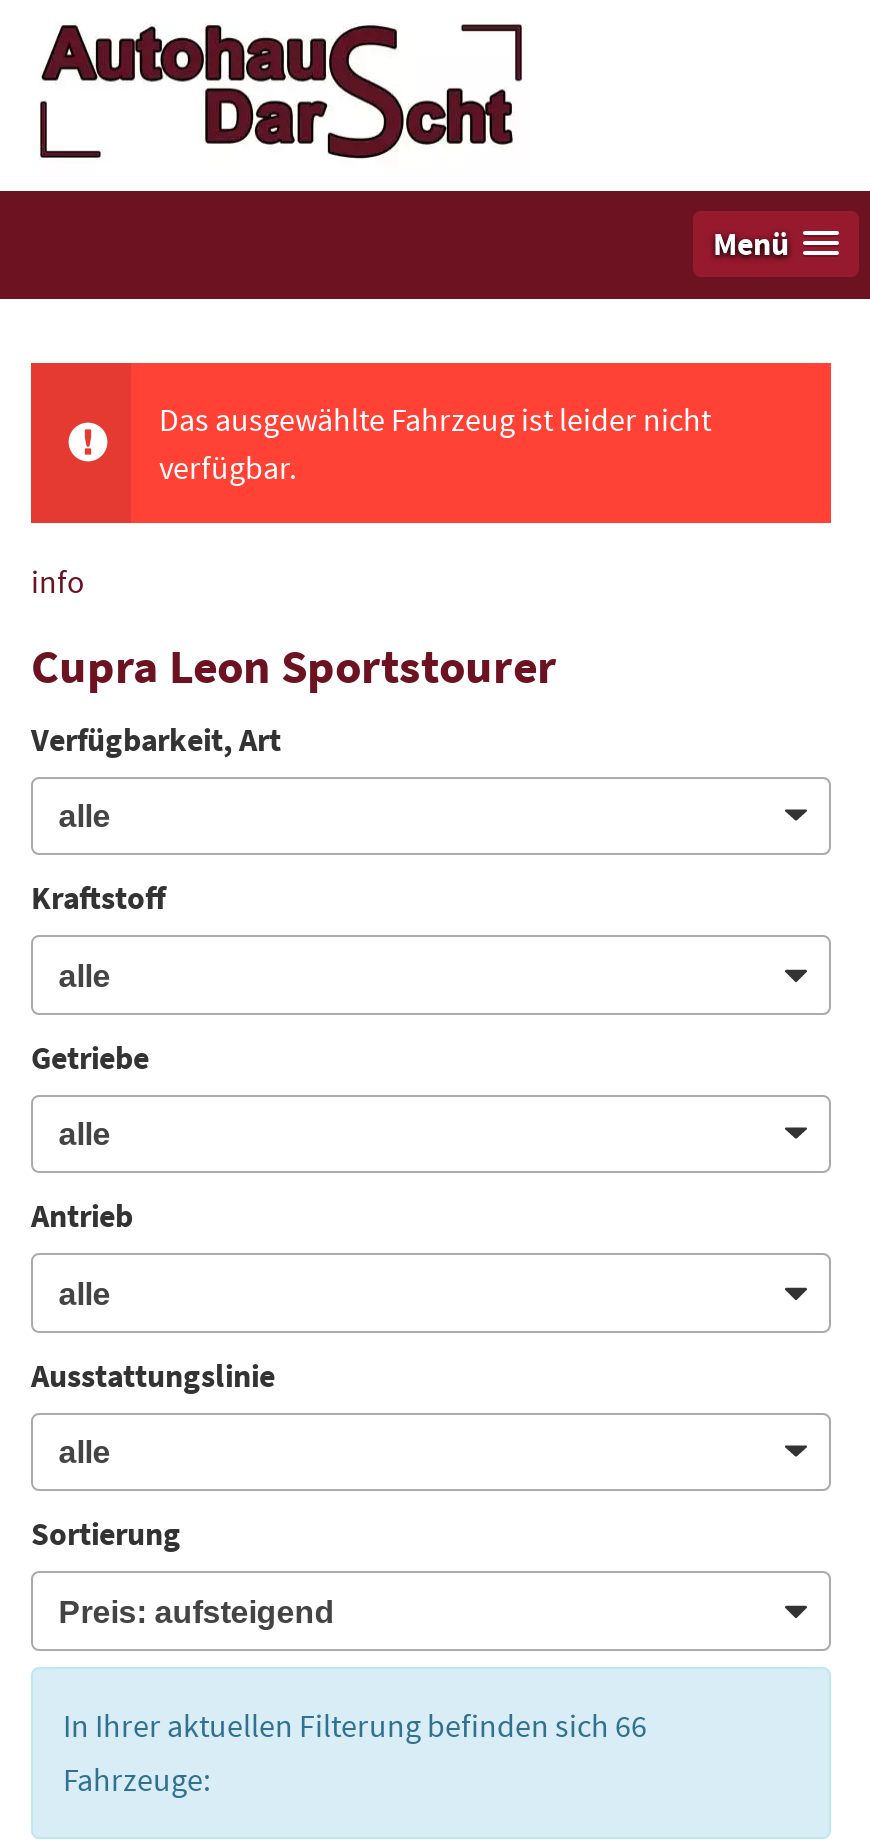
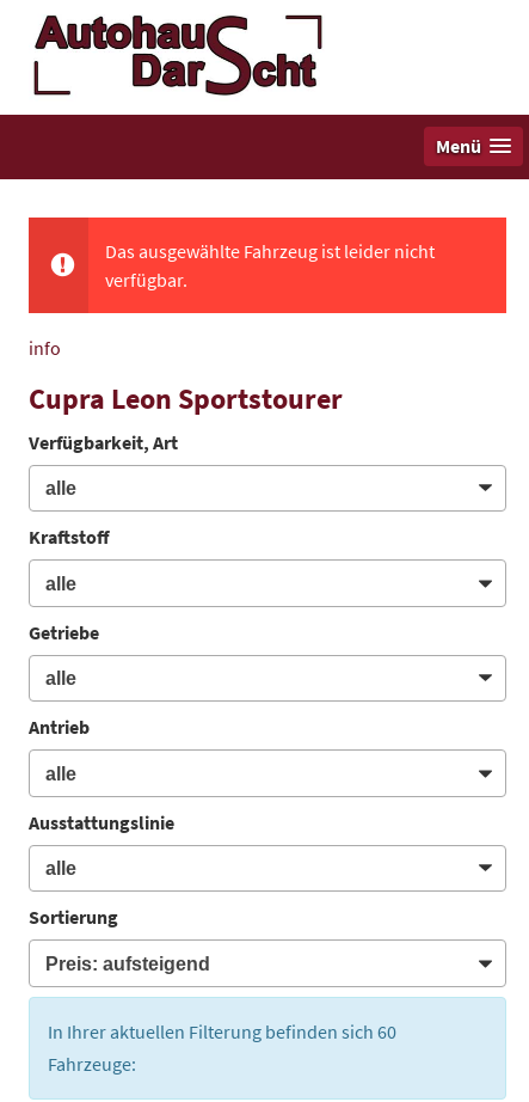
- In Ihrer aktuellen Filterung befinden sich 66
+ In Ihrer aktuellen Filterung befinden sich 60
